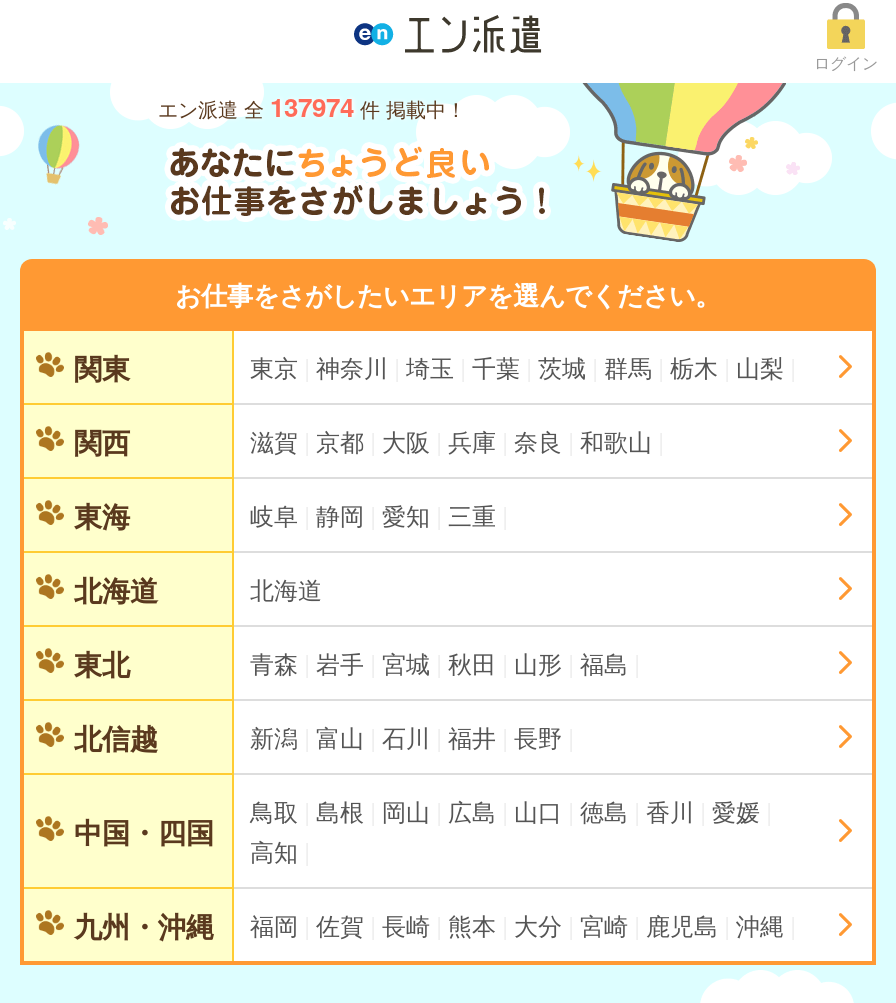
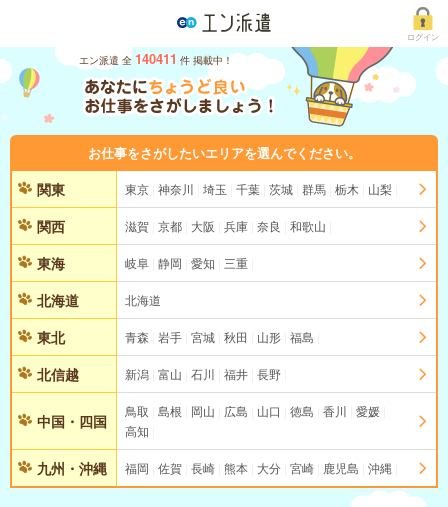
- エン派遣 全 137974 件 掲載中！
+ エン派遣 全 140411 件 掲載中！
